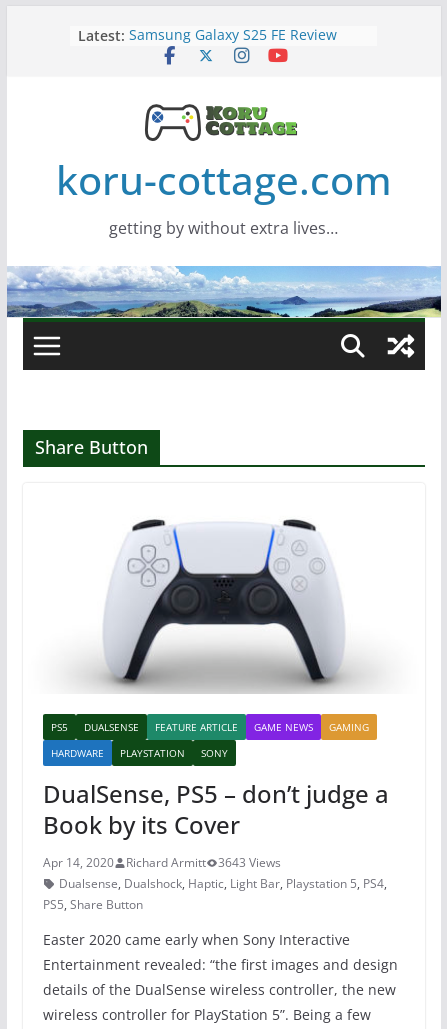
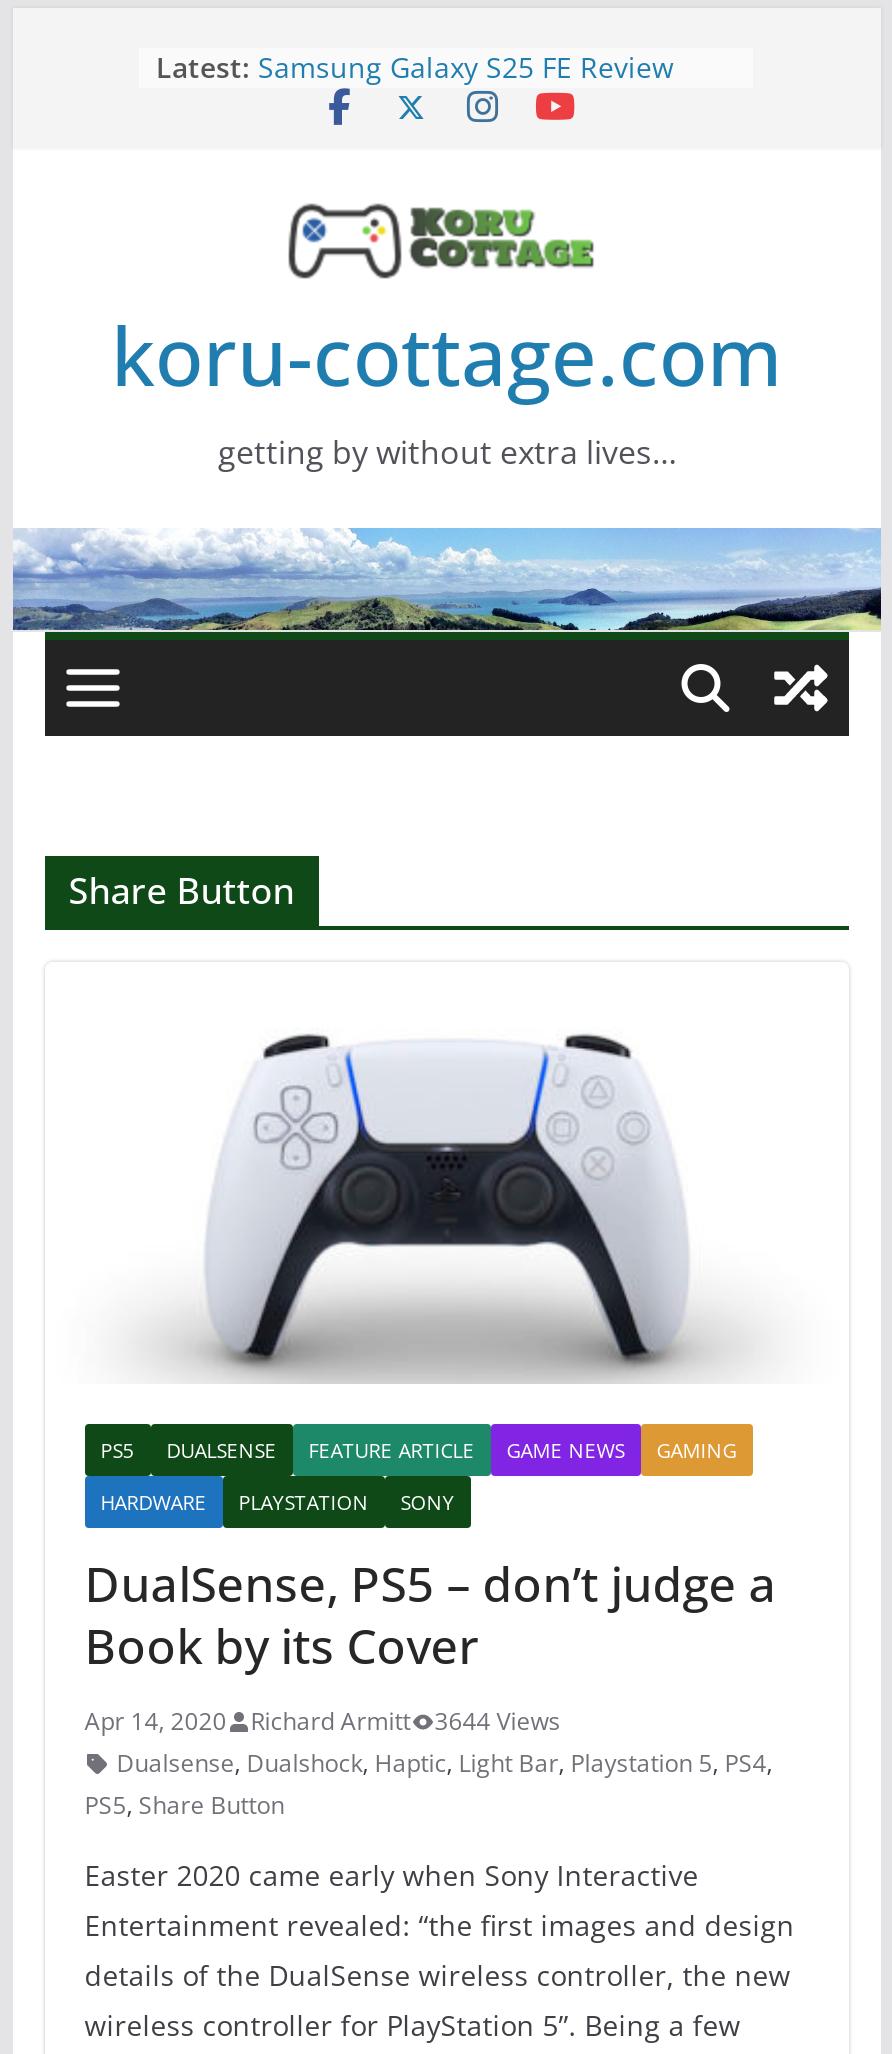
- Apr 14, 2020 Richard Armitt 3643 Views
+ Apr 14, 2020 Richard Armitt 3644 Views
